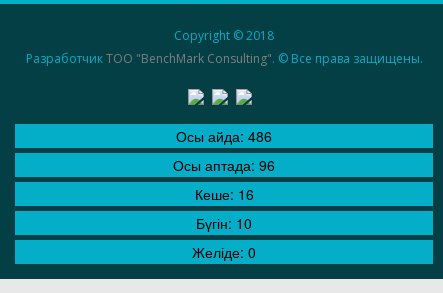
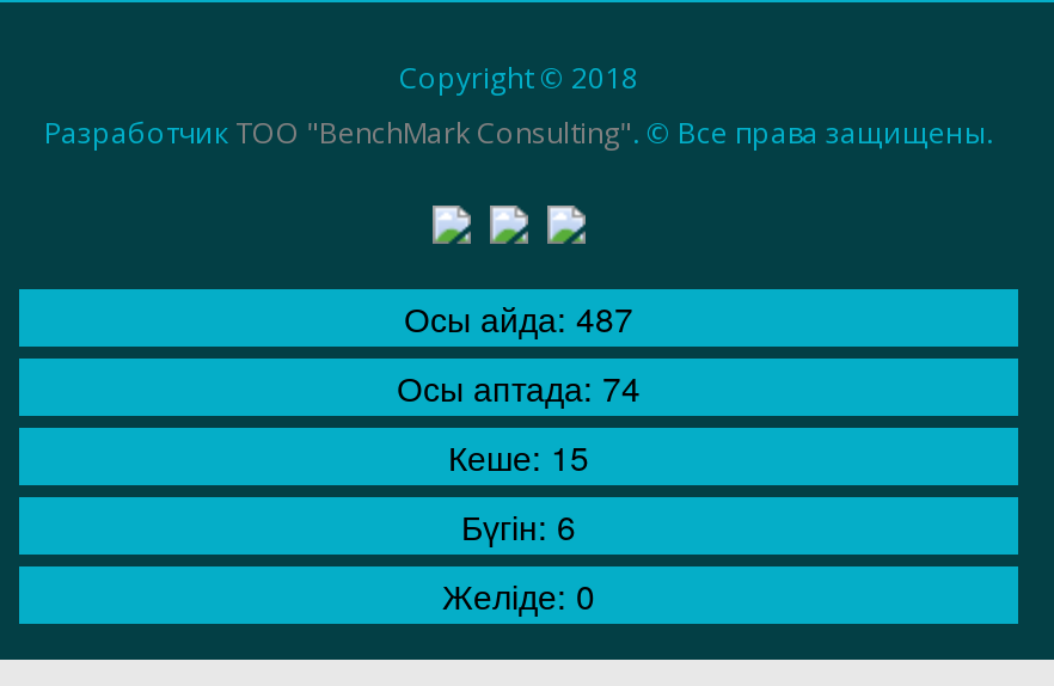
- Осы айда: 486
+ Осы айда: 487

- Осы аптада: 96
+ Осы аптада: 74

- Кеше: 16
+ Кеше: 15

- Бүгін: 10
+ Бүгін: 6
